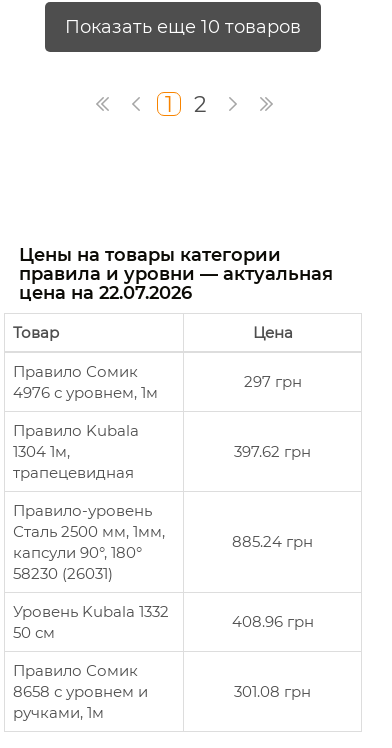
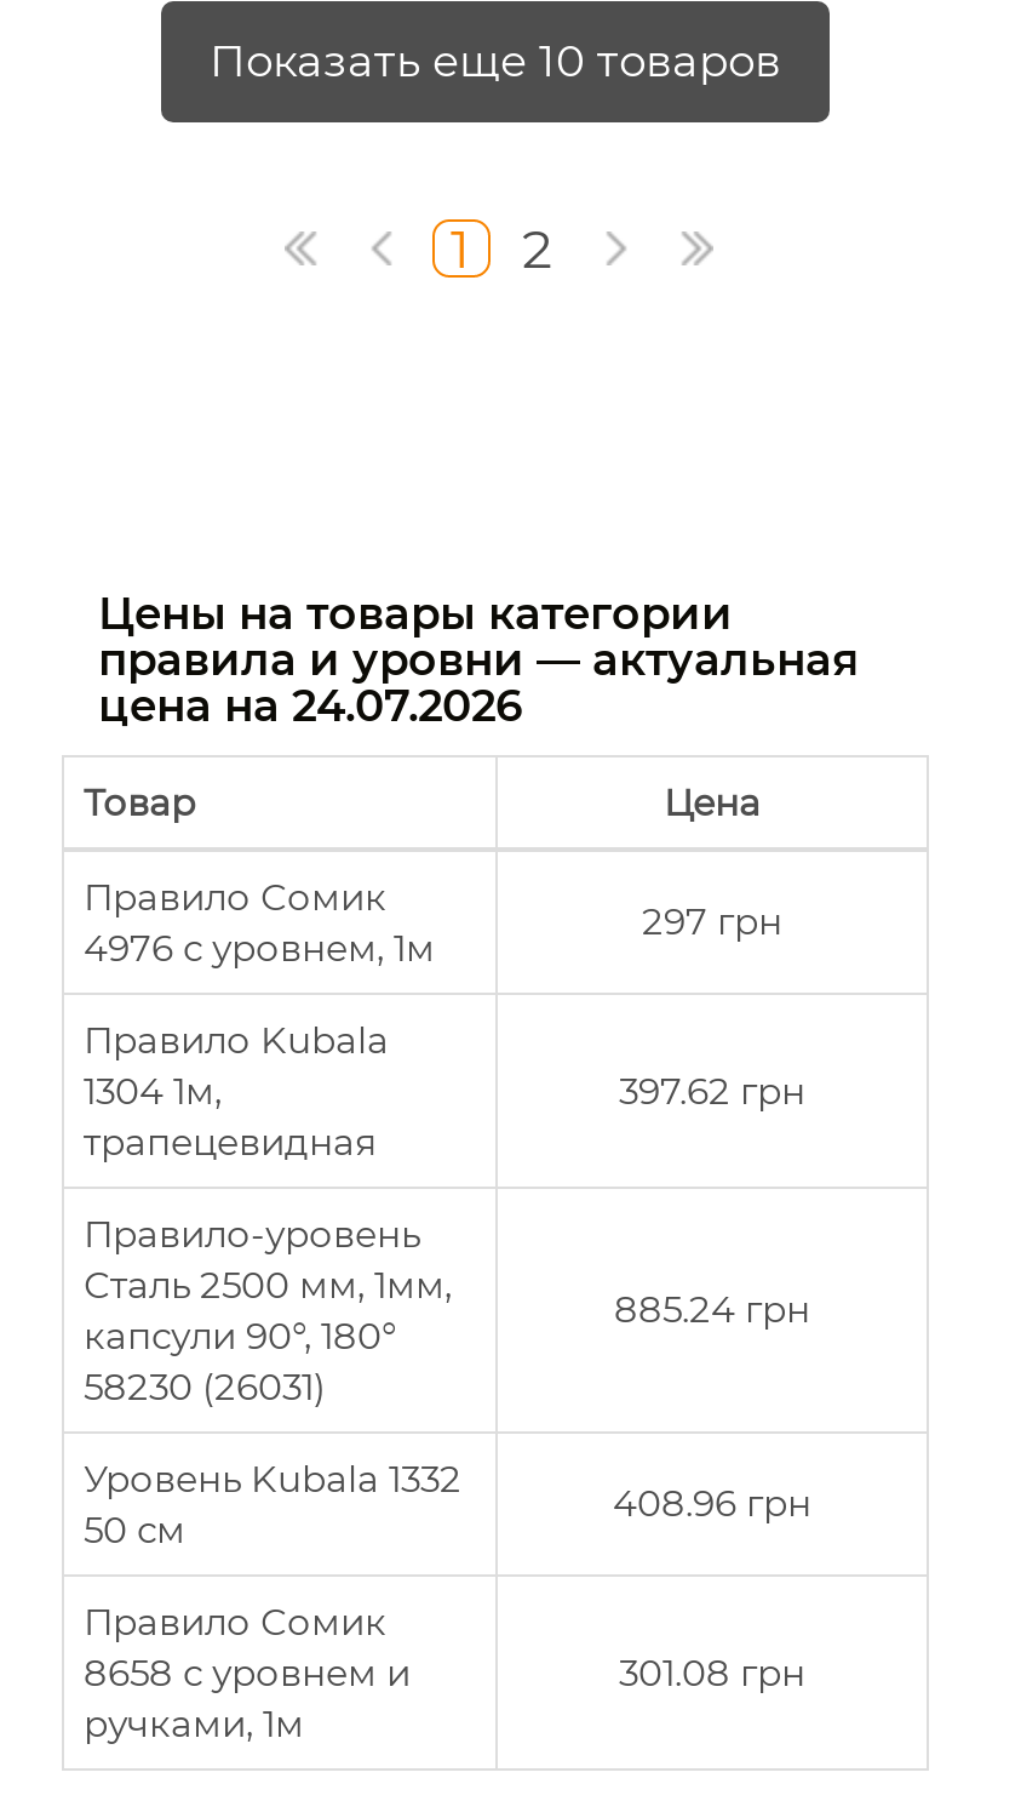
- цена на 22.07.2026
+ цена на 24.07.2026
